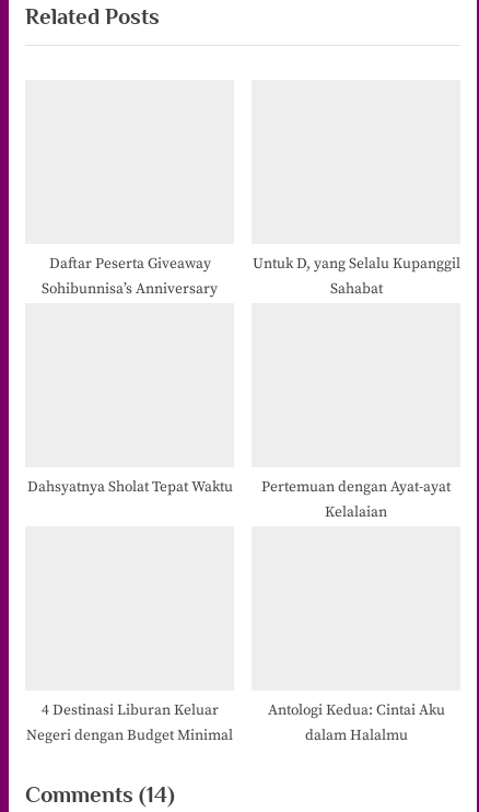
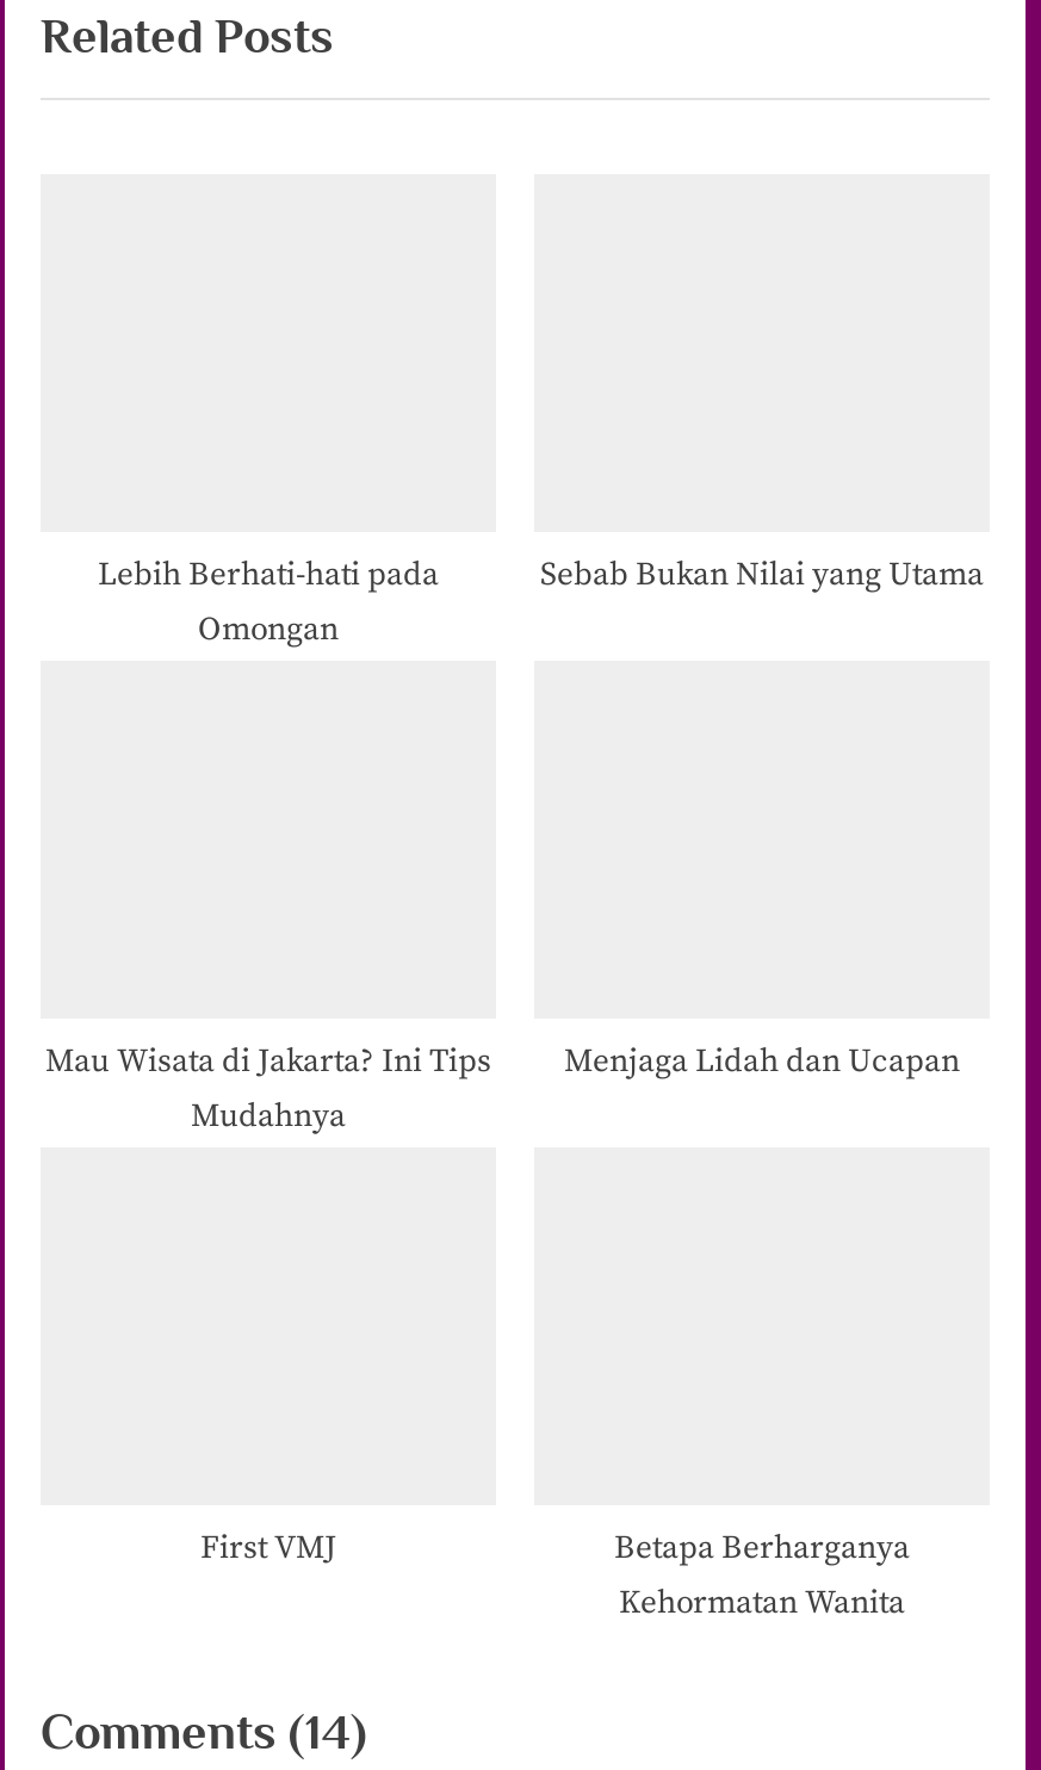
- Daftar Peserta Giveaway
- Sohibunnisa’s Anniversary
+ Lebih Berhati-hati pada
+ Omongan

- Untuk D, yang Selalu Kupanggil
- Sahabat
+ Sebab Bukan Nilai yang Utama

- Dahsyatnya Sholat Tepat Waktu
- Pertemuan dengan Ayat-ayat
- Kelalaian
+ Mau Wisata di Jakarta? Ini Tips
+ Mudahnya

- 4 Destinasi Liburan Keluar
- Negeri dengan Budget Minimal
+ Menjaga Lidah dan Ucapan

- Antologi Kedua: Cintai Aku
- dalam Halalmu
+ First VMJ
+ Betapa Berharganya
+ Kehormatan Wanita
